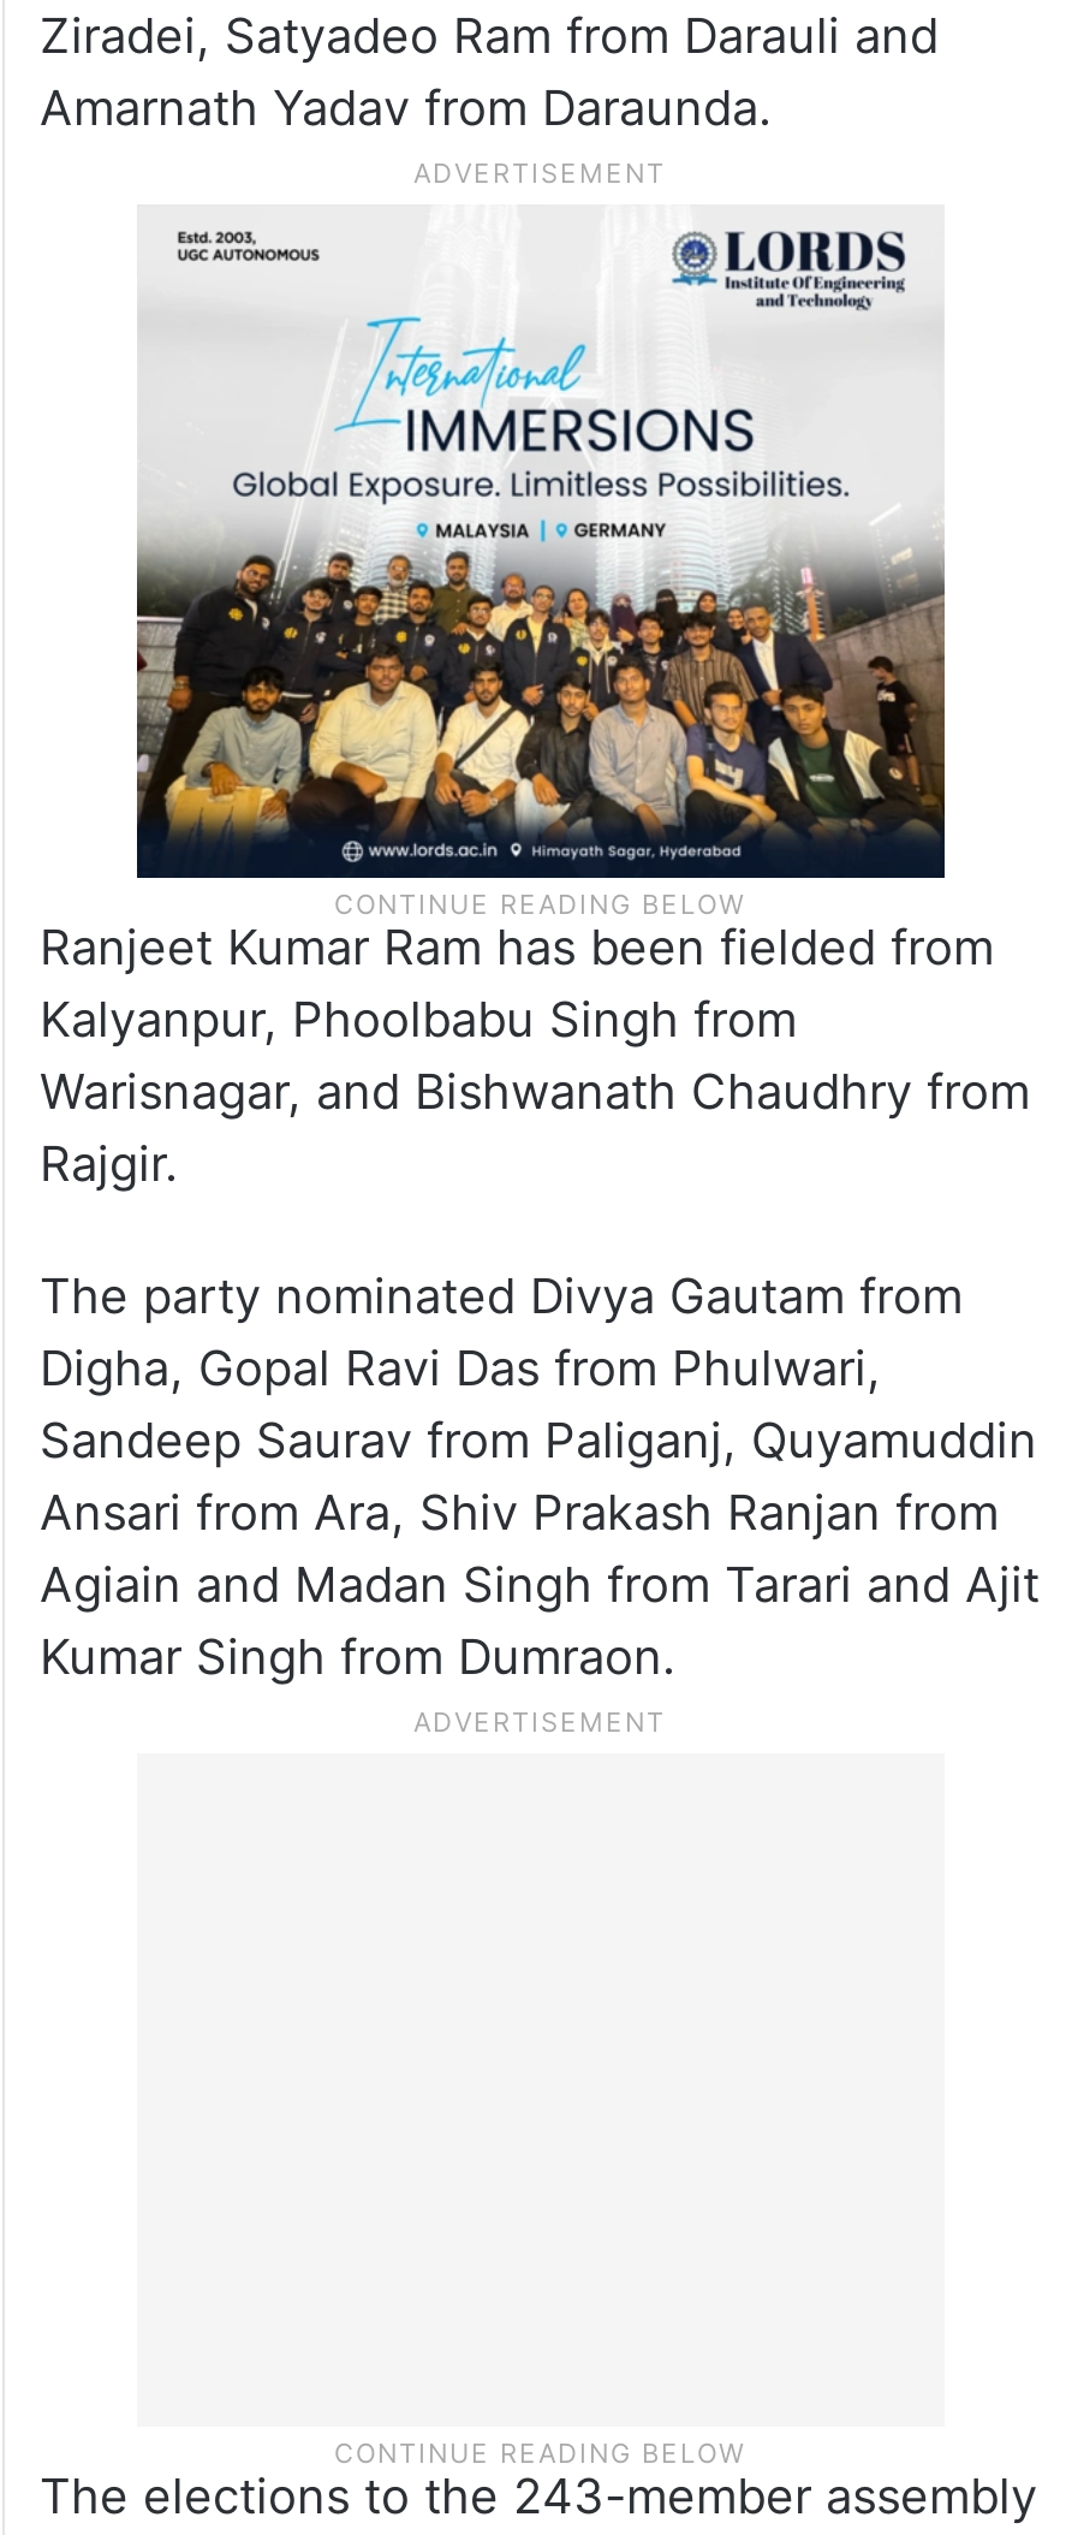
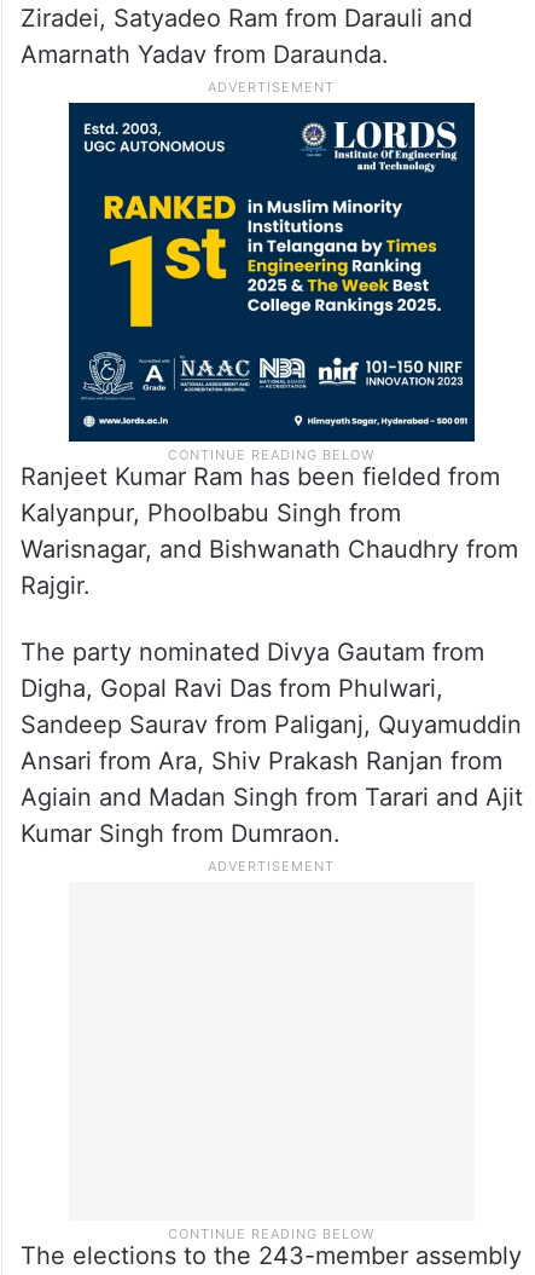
- [image]
+ [image]
